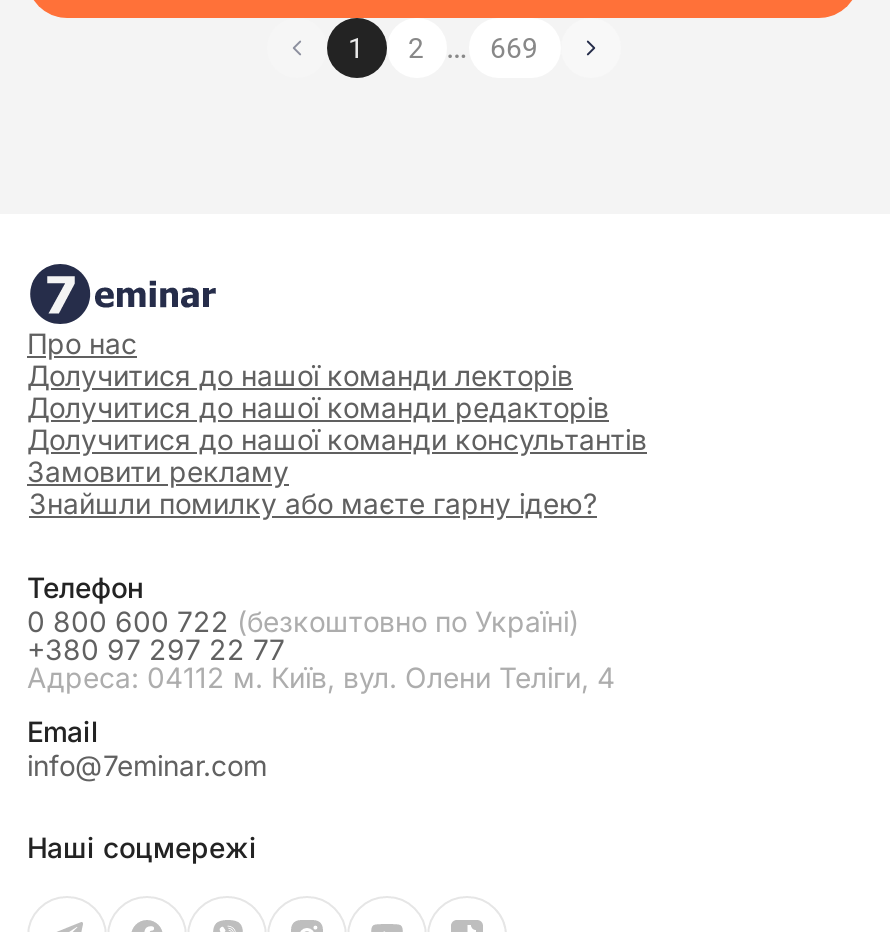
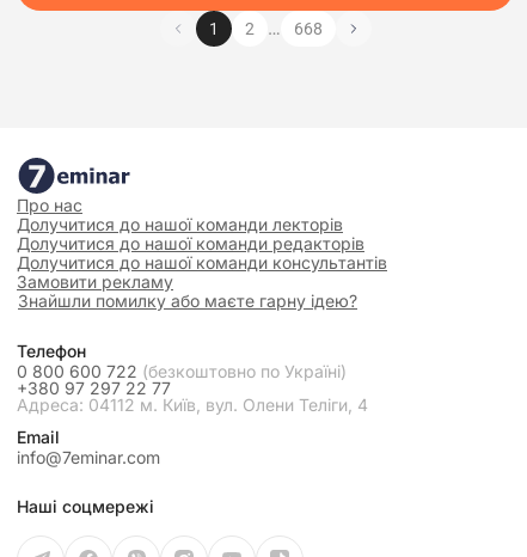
- 669
+ 668
